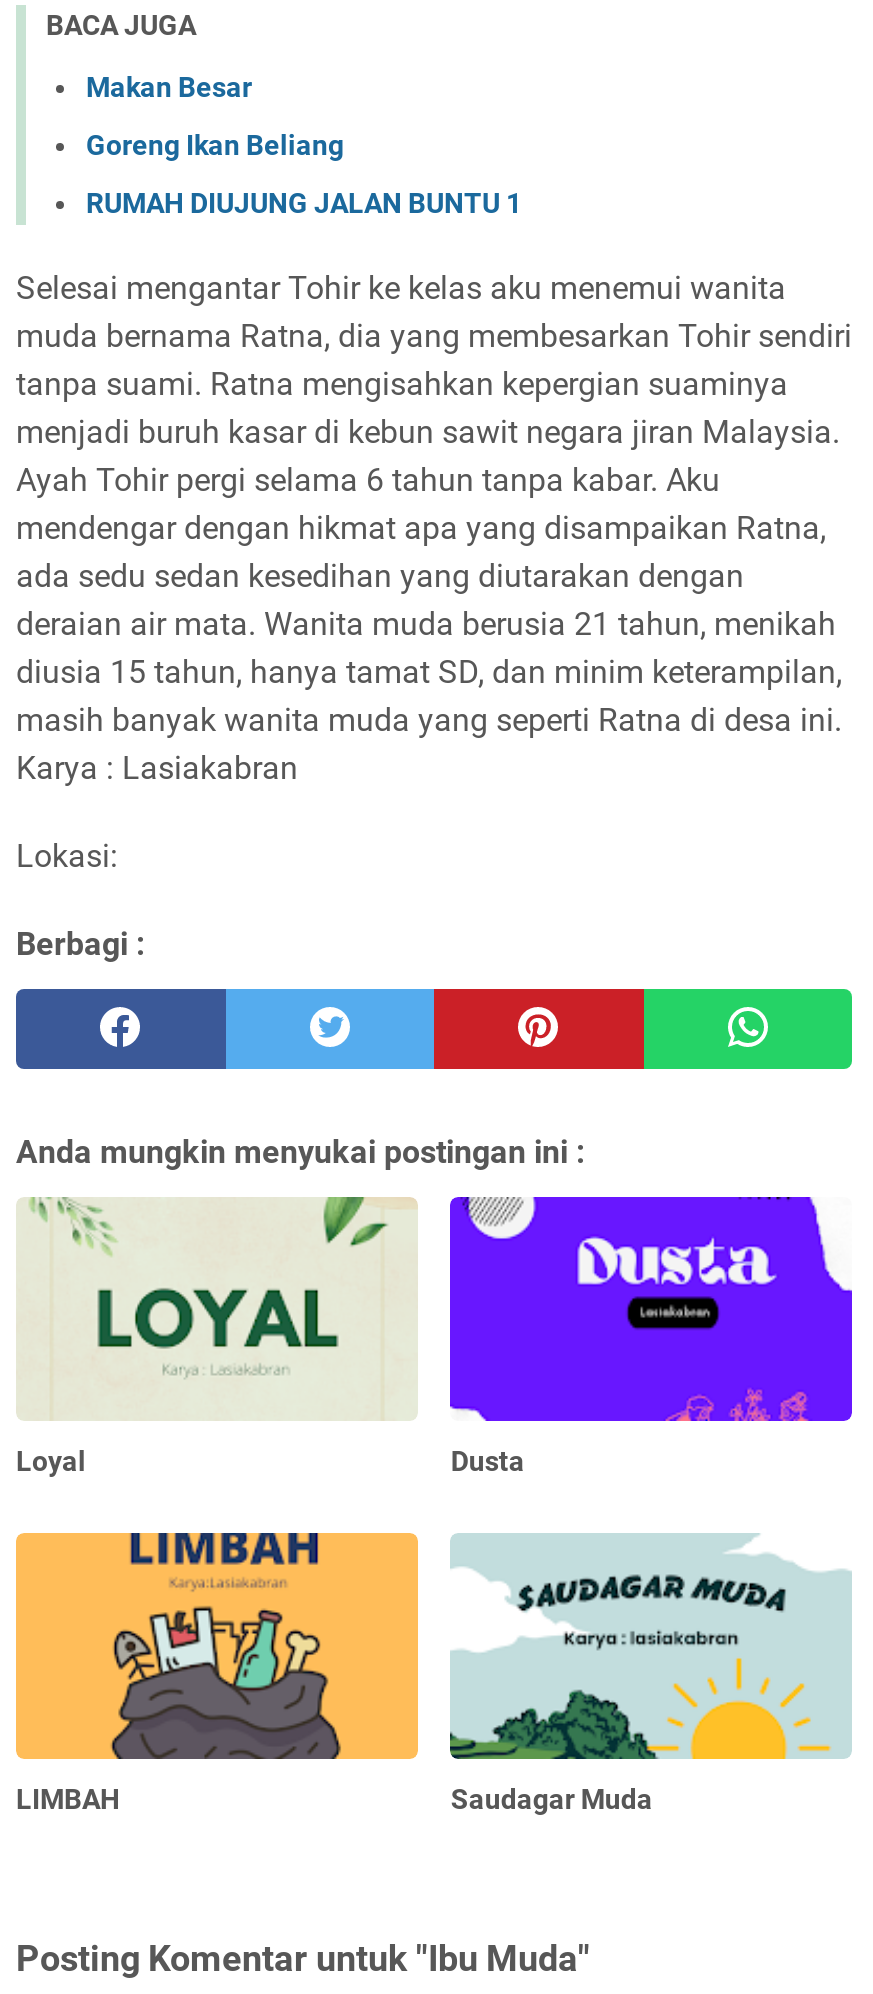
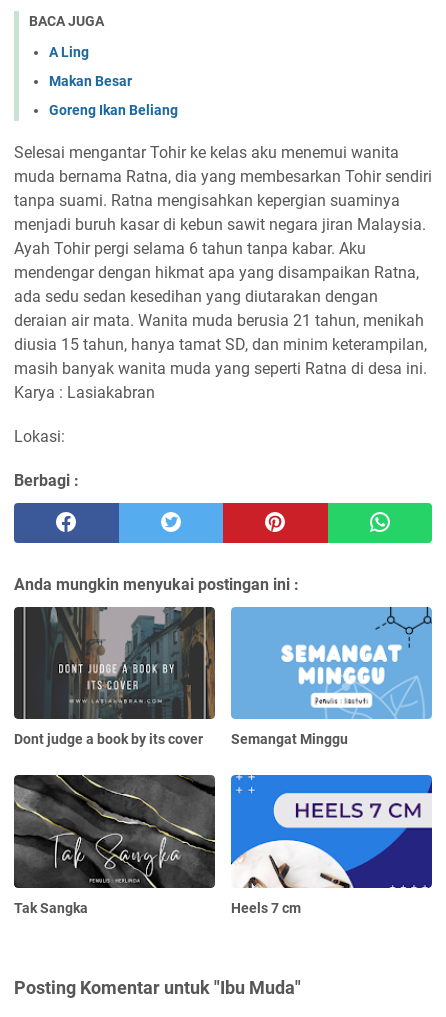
+ A Ling

moved down: Makan Besar | Goreng Ikan Beliang

- RUMAH DIUJUNG JALAN BUNTU 1

- [image]
- Loyal
- Dusta
+ [image]
+ Dont judge a book by its cover
+ Semangat Minggu

- [image]
+ [image]

- [image]
- LIMBAH
- Saudagar Muda
+ [image]
+ Tak Sangka
+ Heels 7 cm

- [image]
+ [image]
